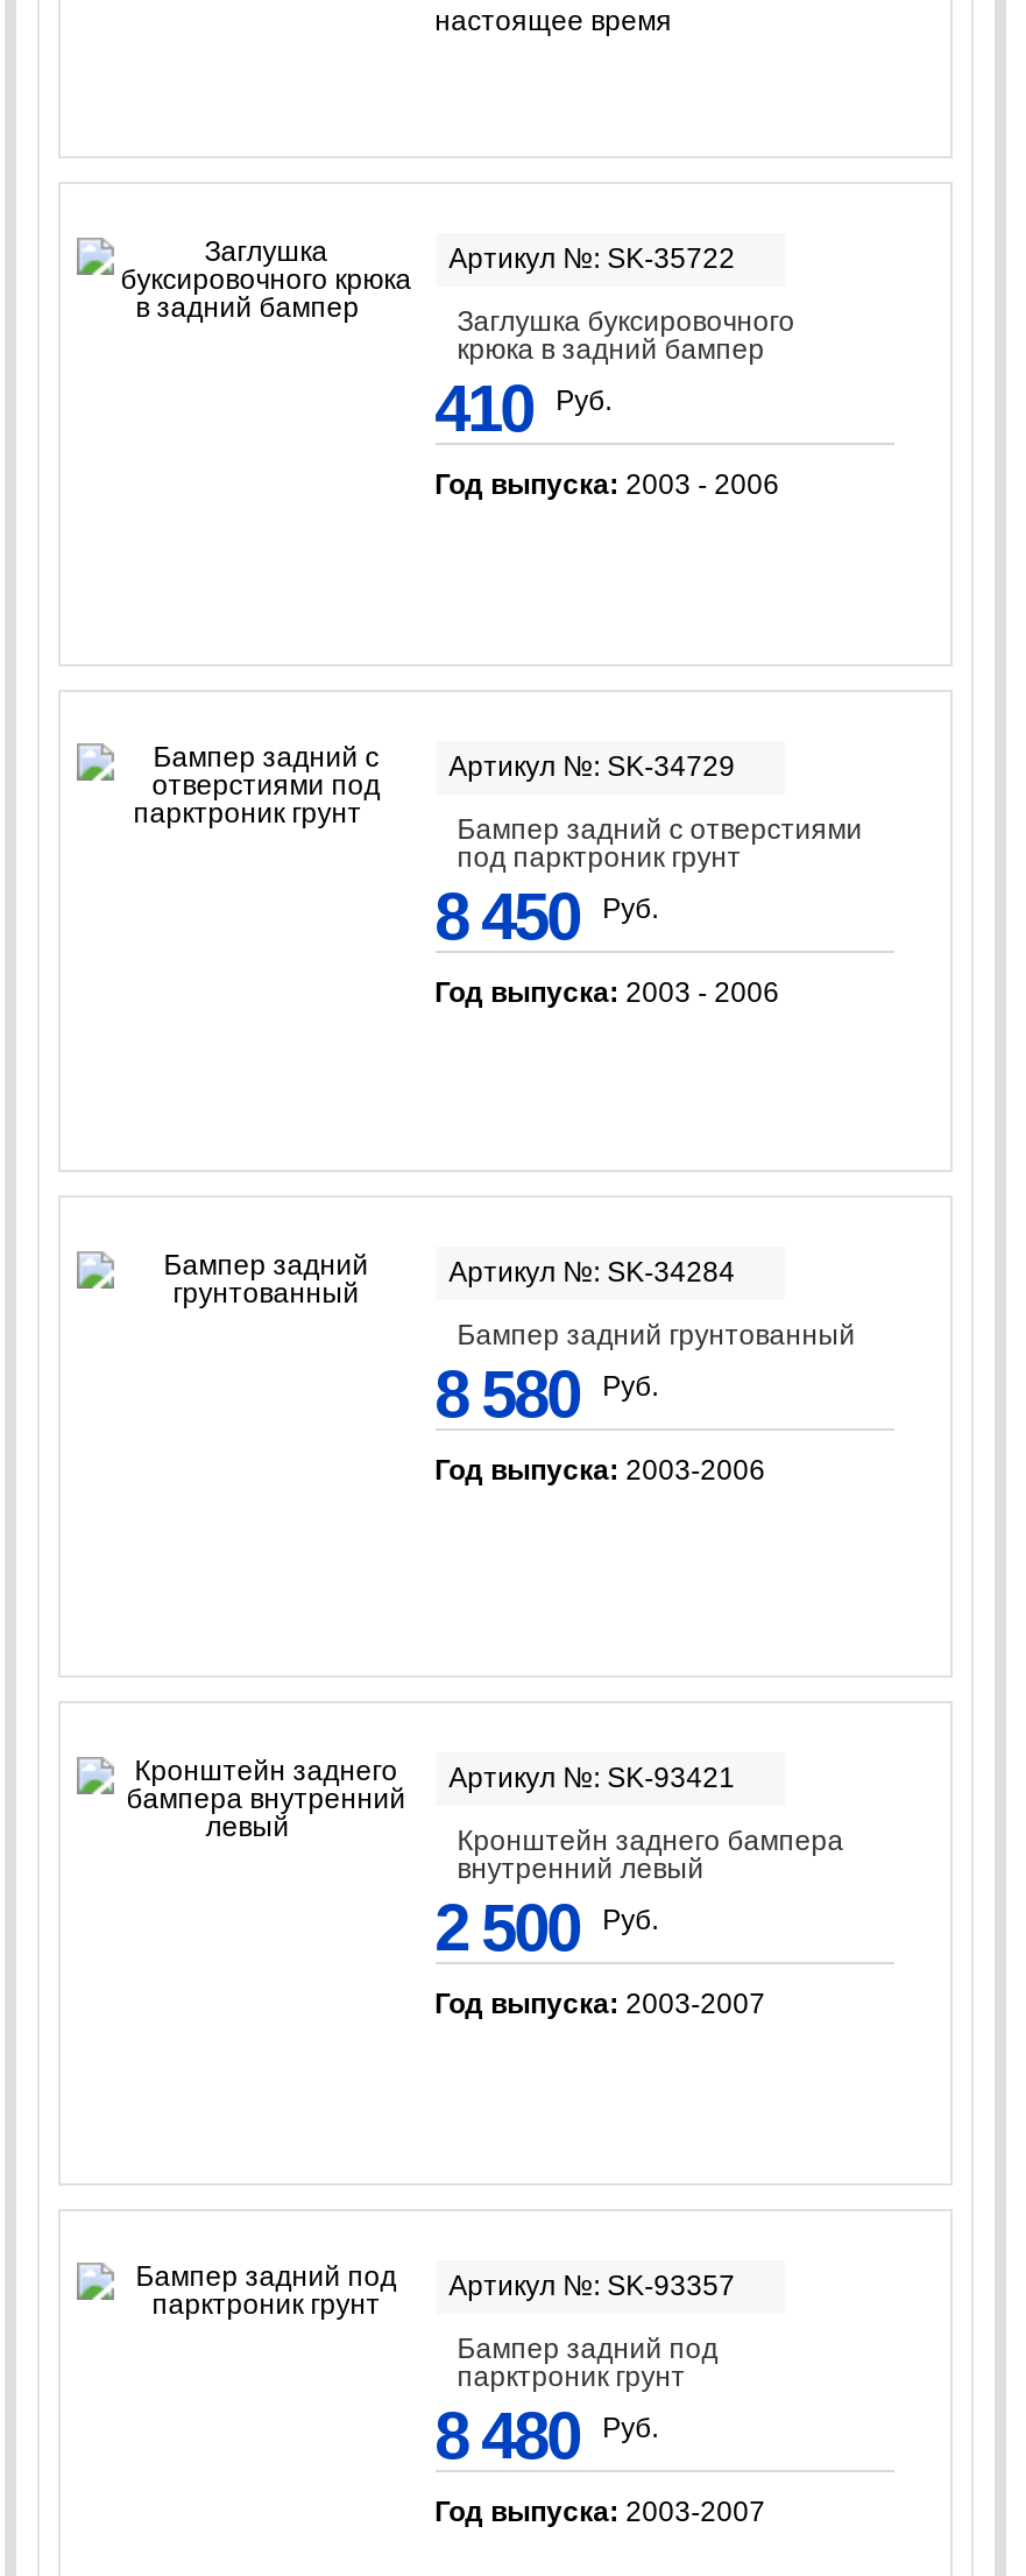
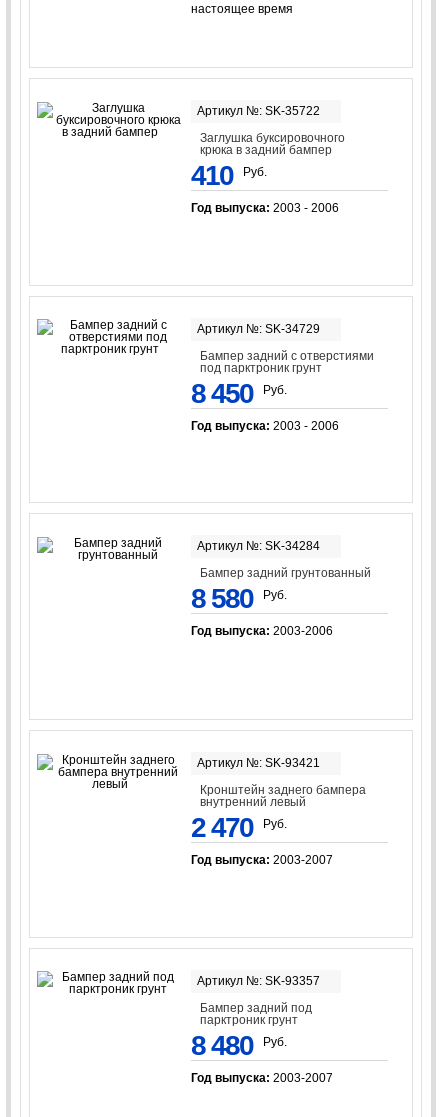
- 2 500 Руб.
+ 2 470 Руб.
